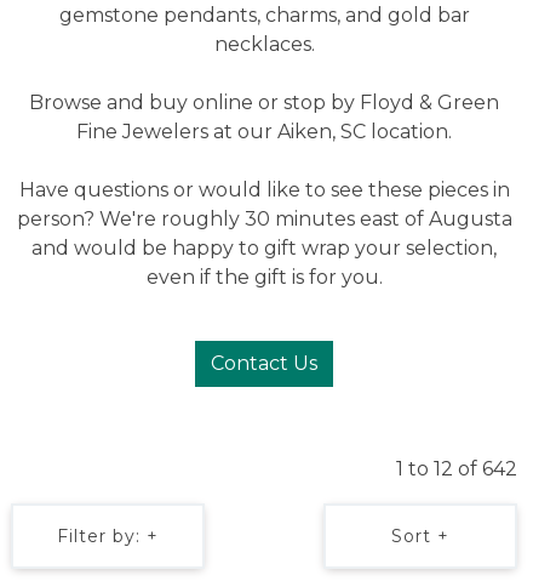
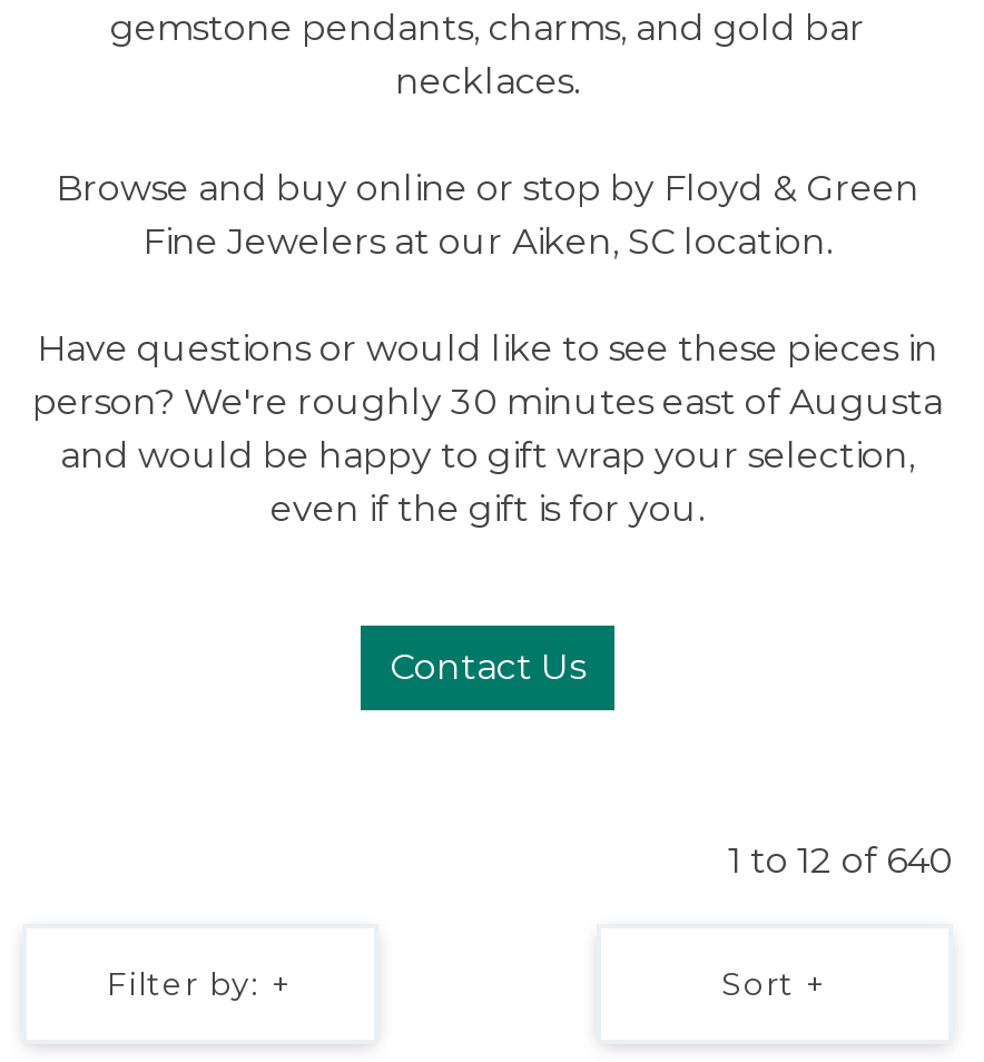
- 1 to 12 of 642
+ 1 to 12 of 640
